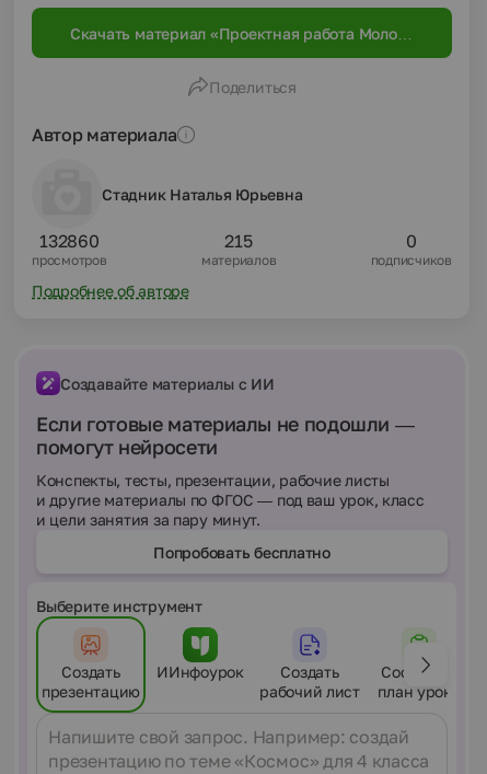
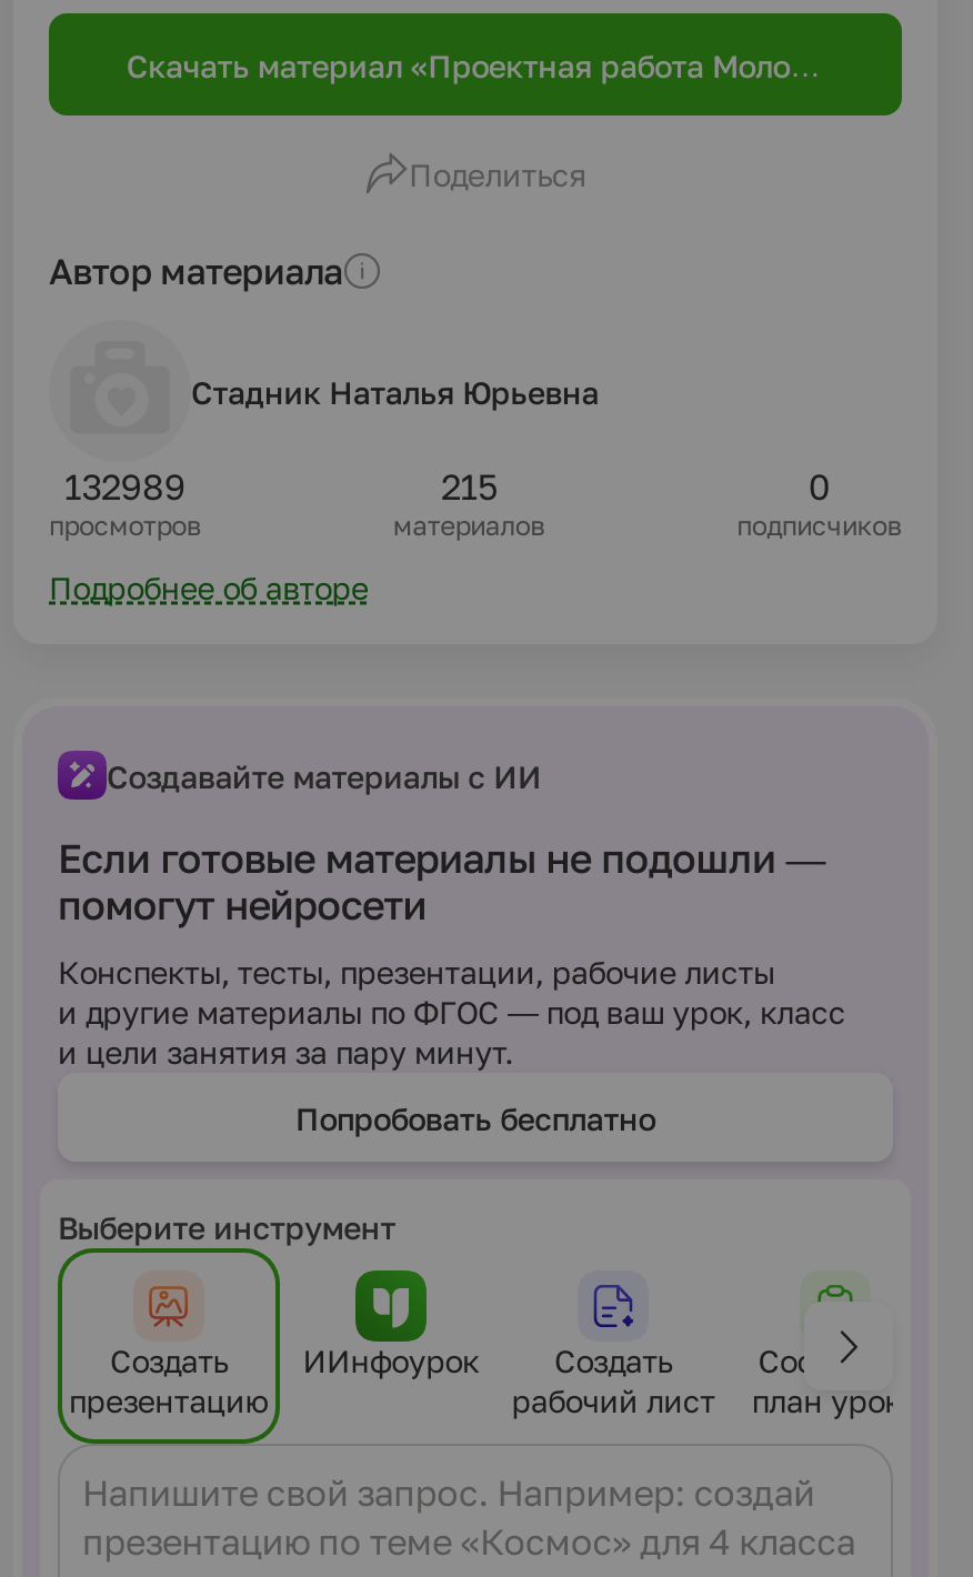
- 132860
+ 132989
